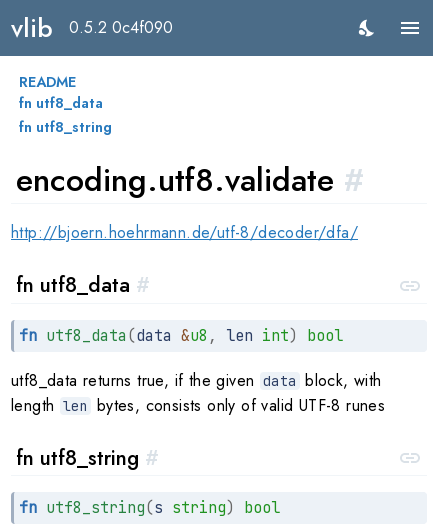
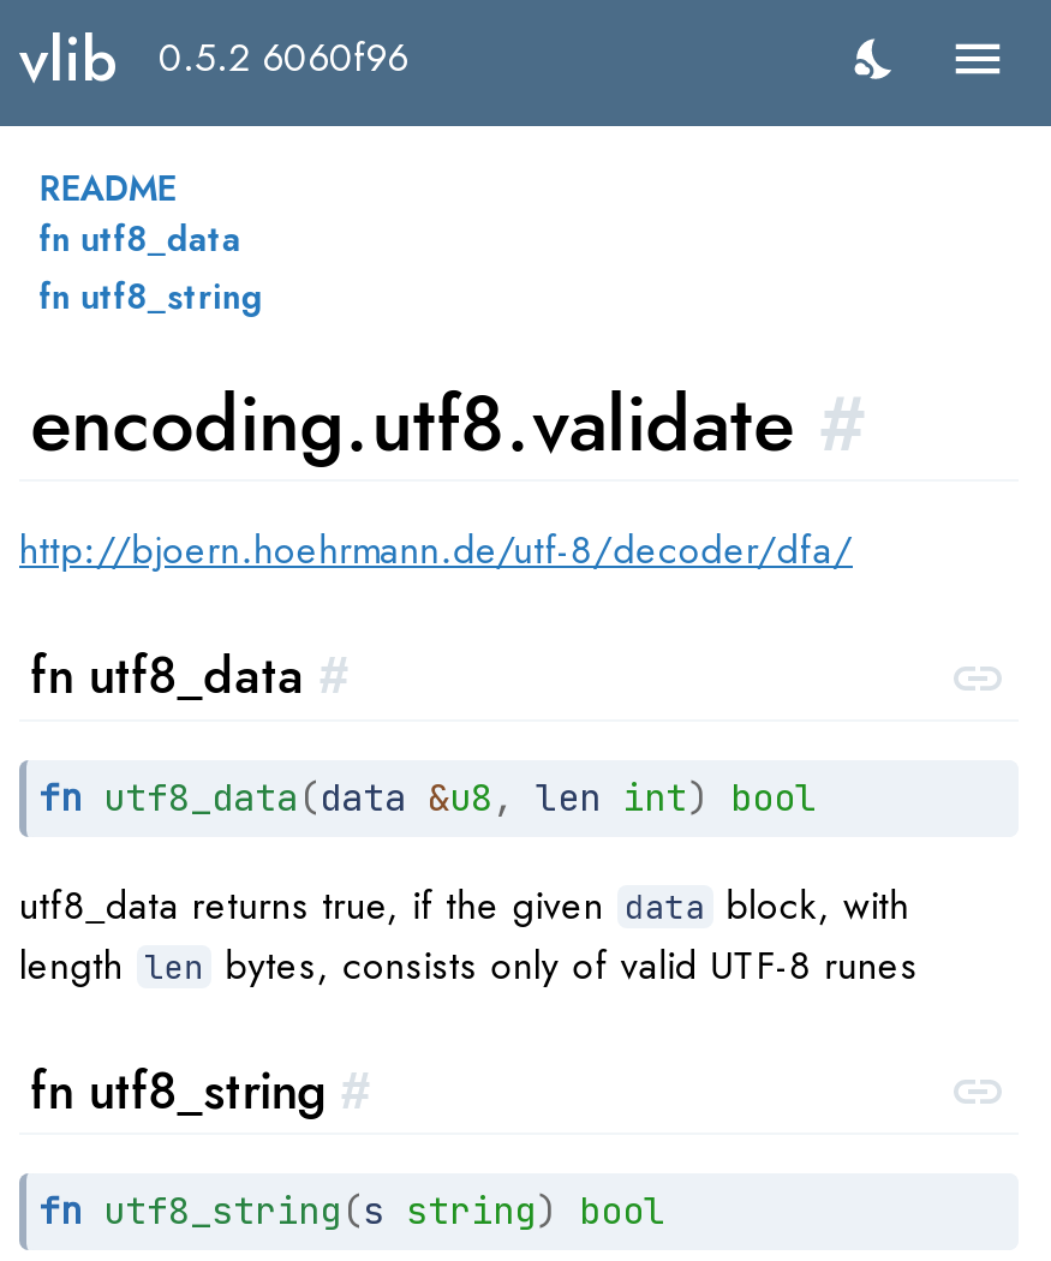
- vlib 0.5.2 0c4f090
+ vlib 0.5.2 6060f96
